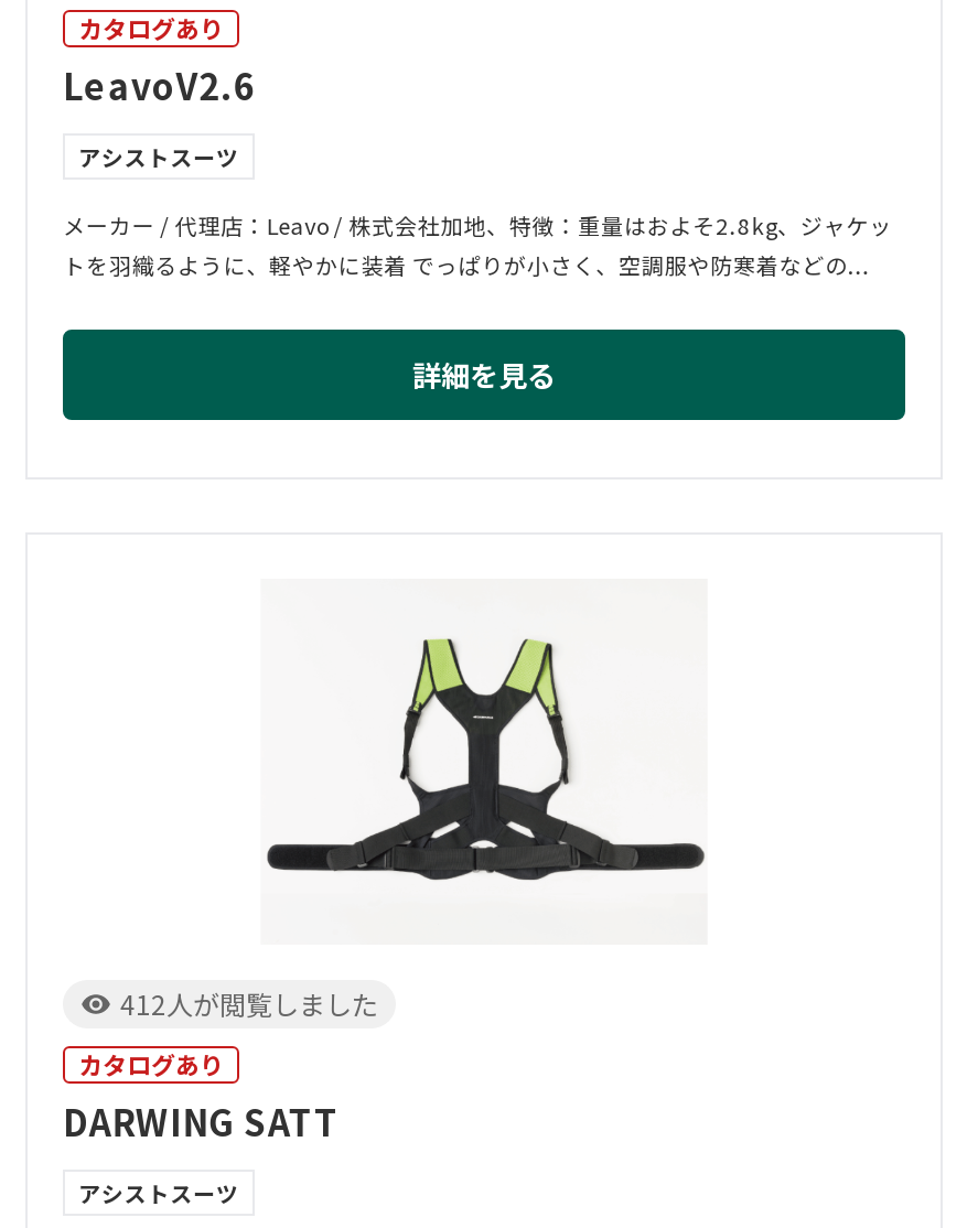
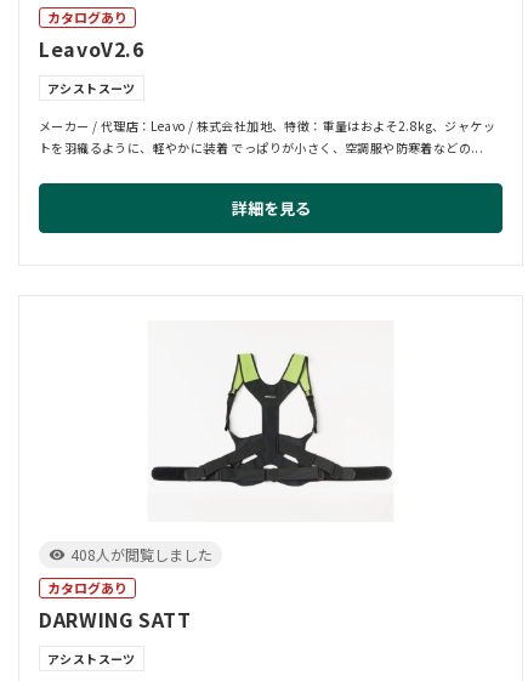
- 412人が閲覧しました
+ 408人が閲覧しました
